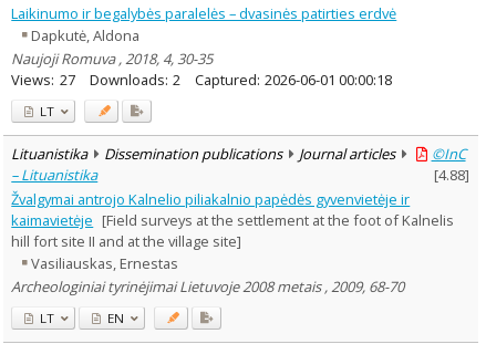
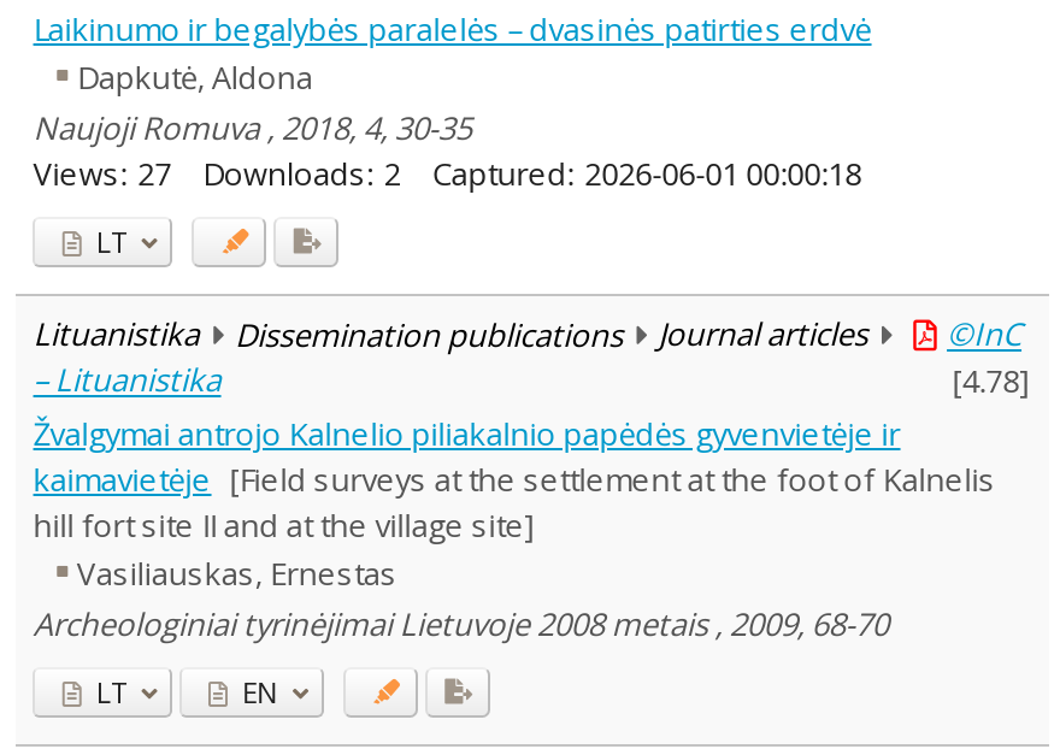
- [4.88]
+ [4.78]
